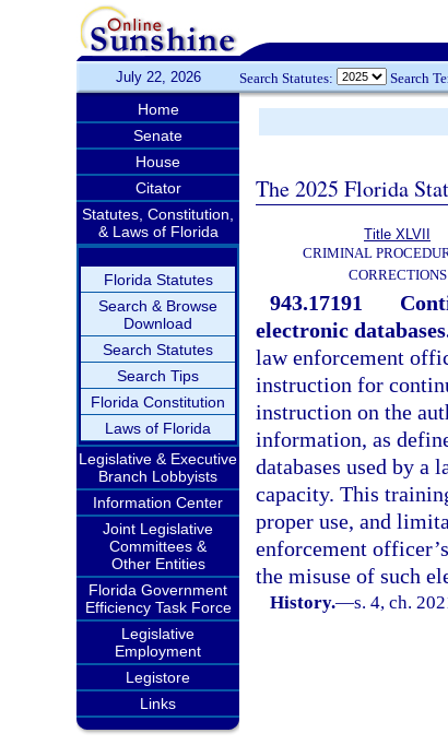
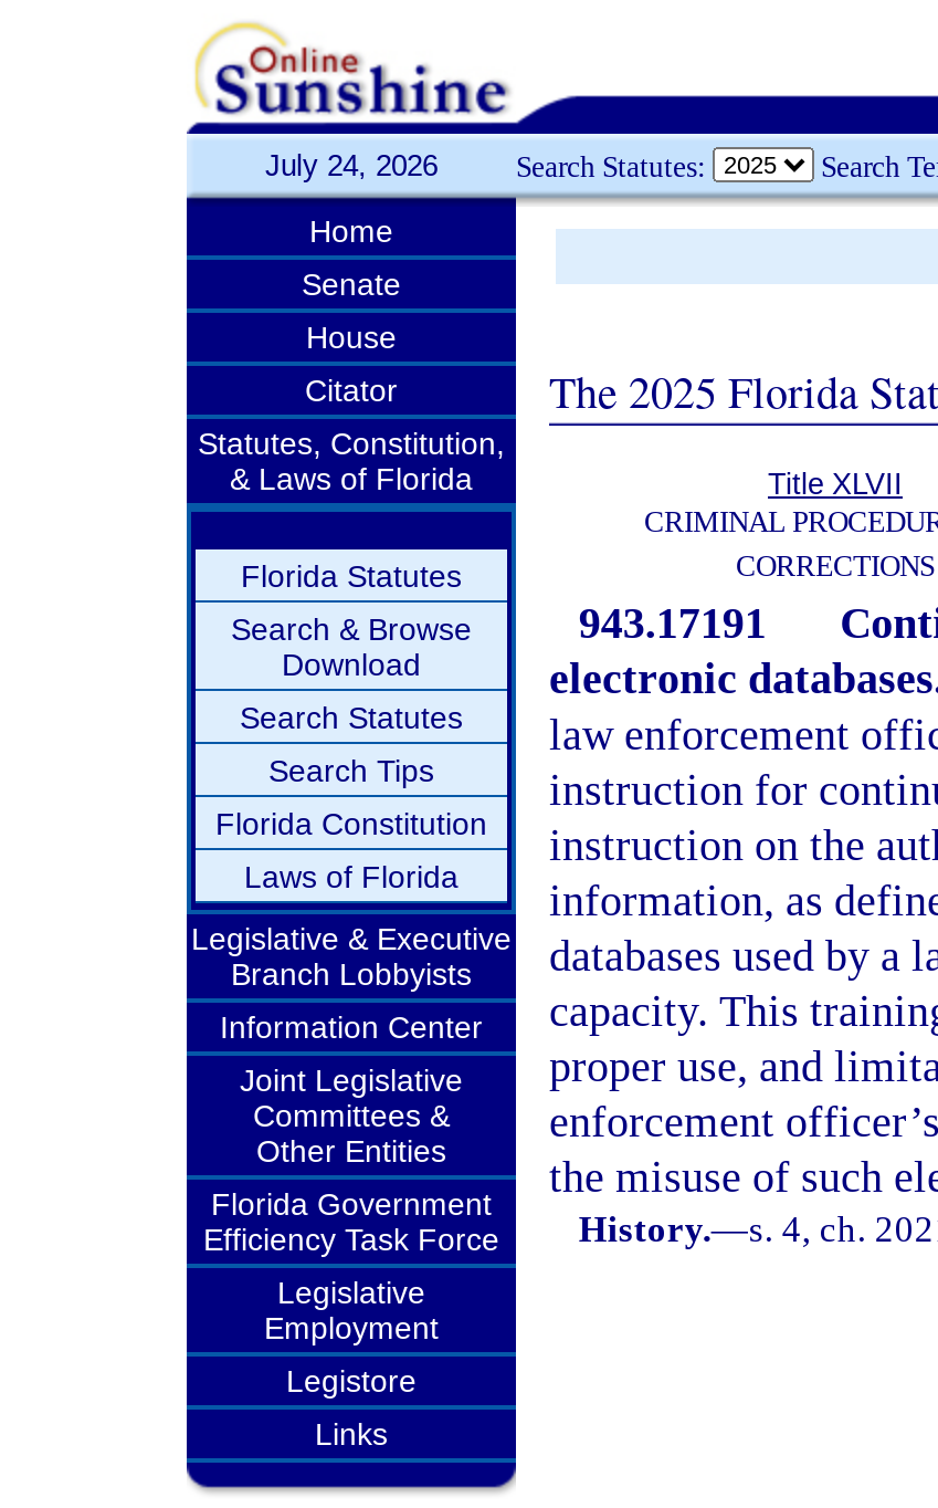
- July 22, 2026
+ July 24, 2026
